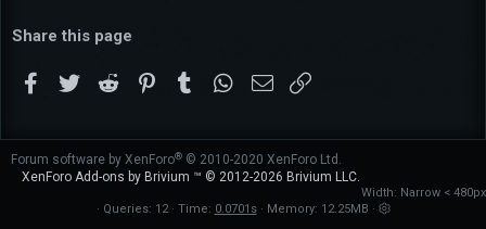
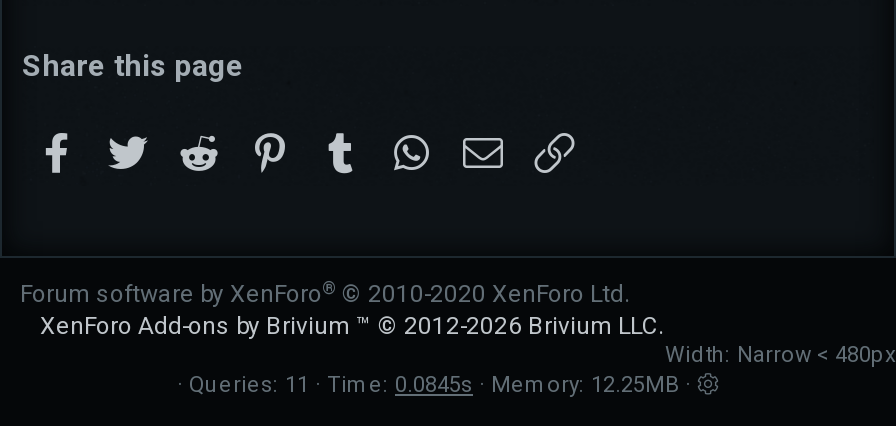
- Queries 12
+ Queries 11

- Time 0.0701s
+ Time 0.0845s
